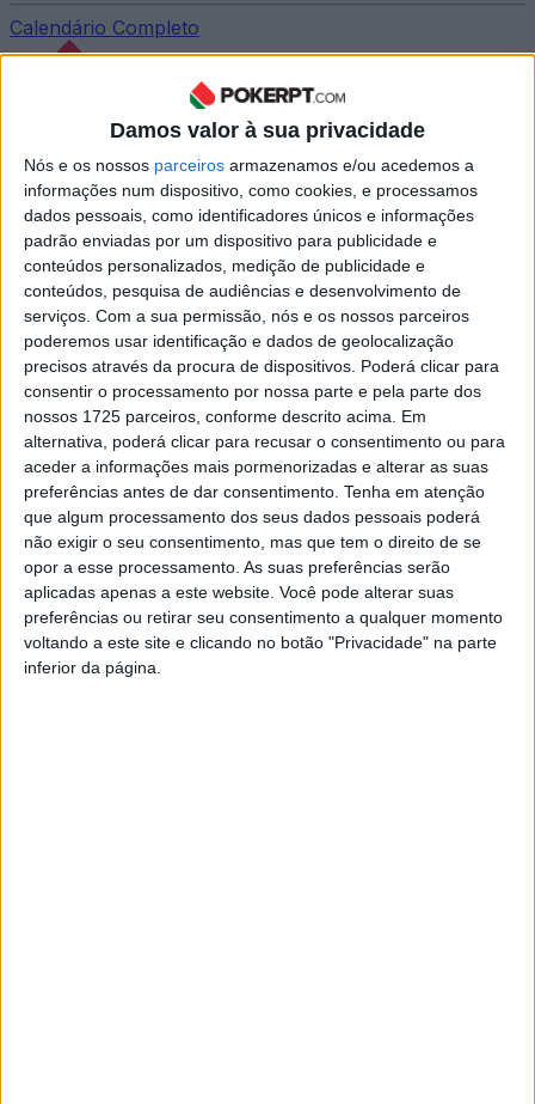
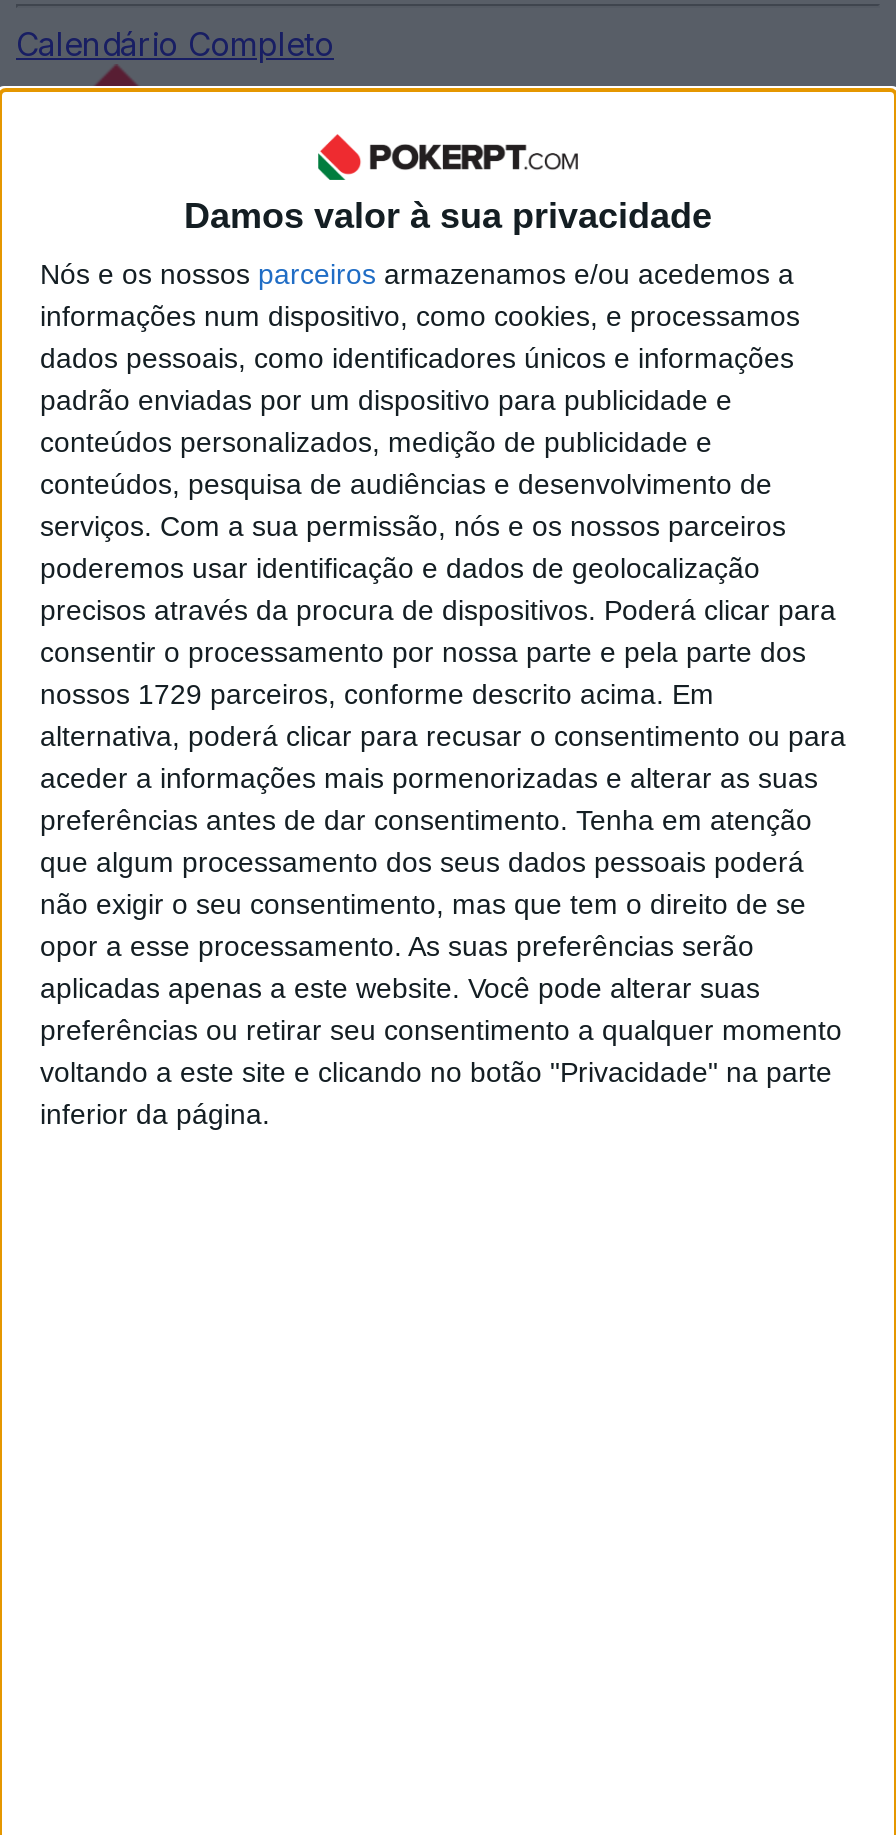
- nossos 1725 parceiros, conforme descrito acima. Em
+ nossos 1729 parceiros, conforme descrito acima. Em
